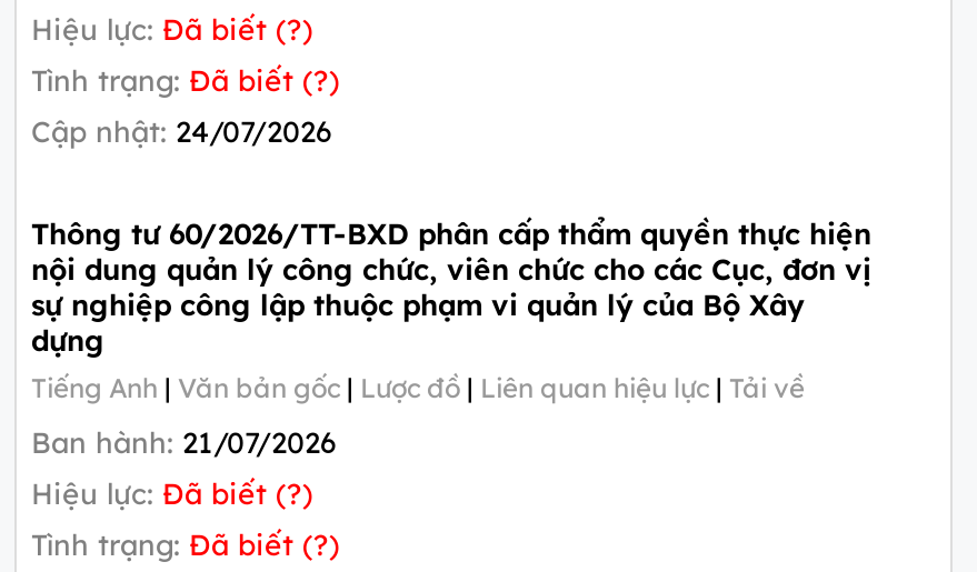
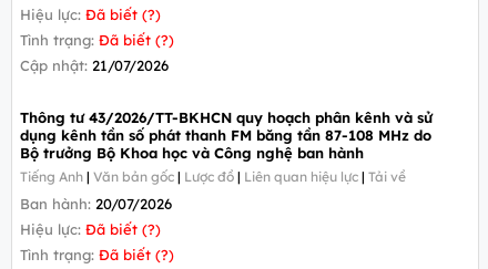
- Cập nhật: 24/07/2026
+ Cập nhật: 21/07/2026

- Thông tư 60/2026/TT-BXD phân cấp thẩm quyền thực hiện
- nội dung quản lý công chức, viên chức cho các Cục, đơn vị
- sự nghiệp công lập thuộc phạm vi quản lý của Bộ Xây
- dựng
+ Thông tư 43/2026/TT-BKHCN quy hoạch phân kênh và sử
+ dụng kênh tần số phát thanh FM băng tần 87-108 MHz do
+ Bộ trưởng Bộ Khoa học và Công nghệ ban hành

- Ban hành: 21/07/2026
+ Ban hành: 20/07/2026
